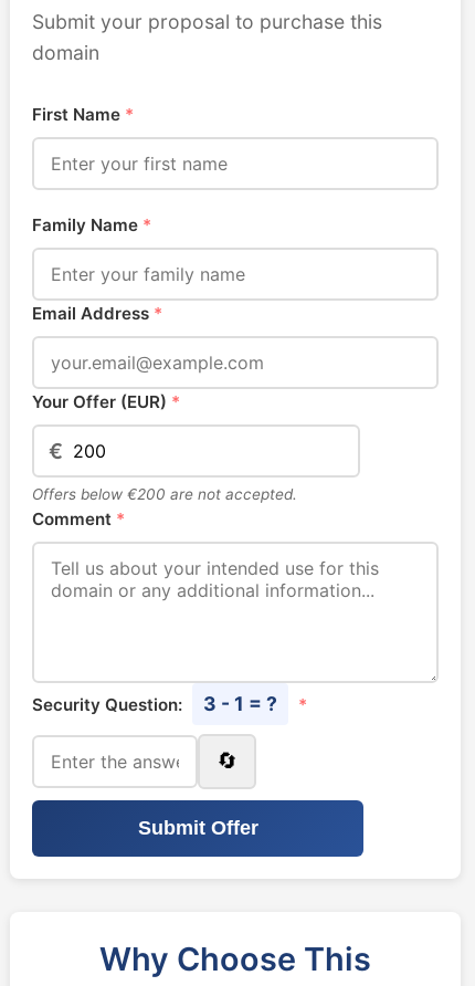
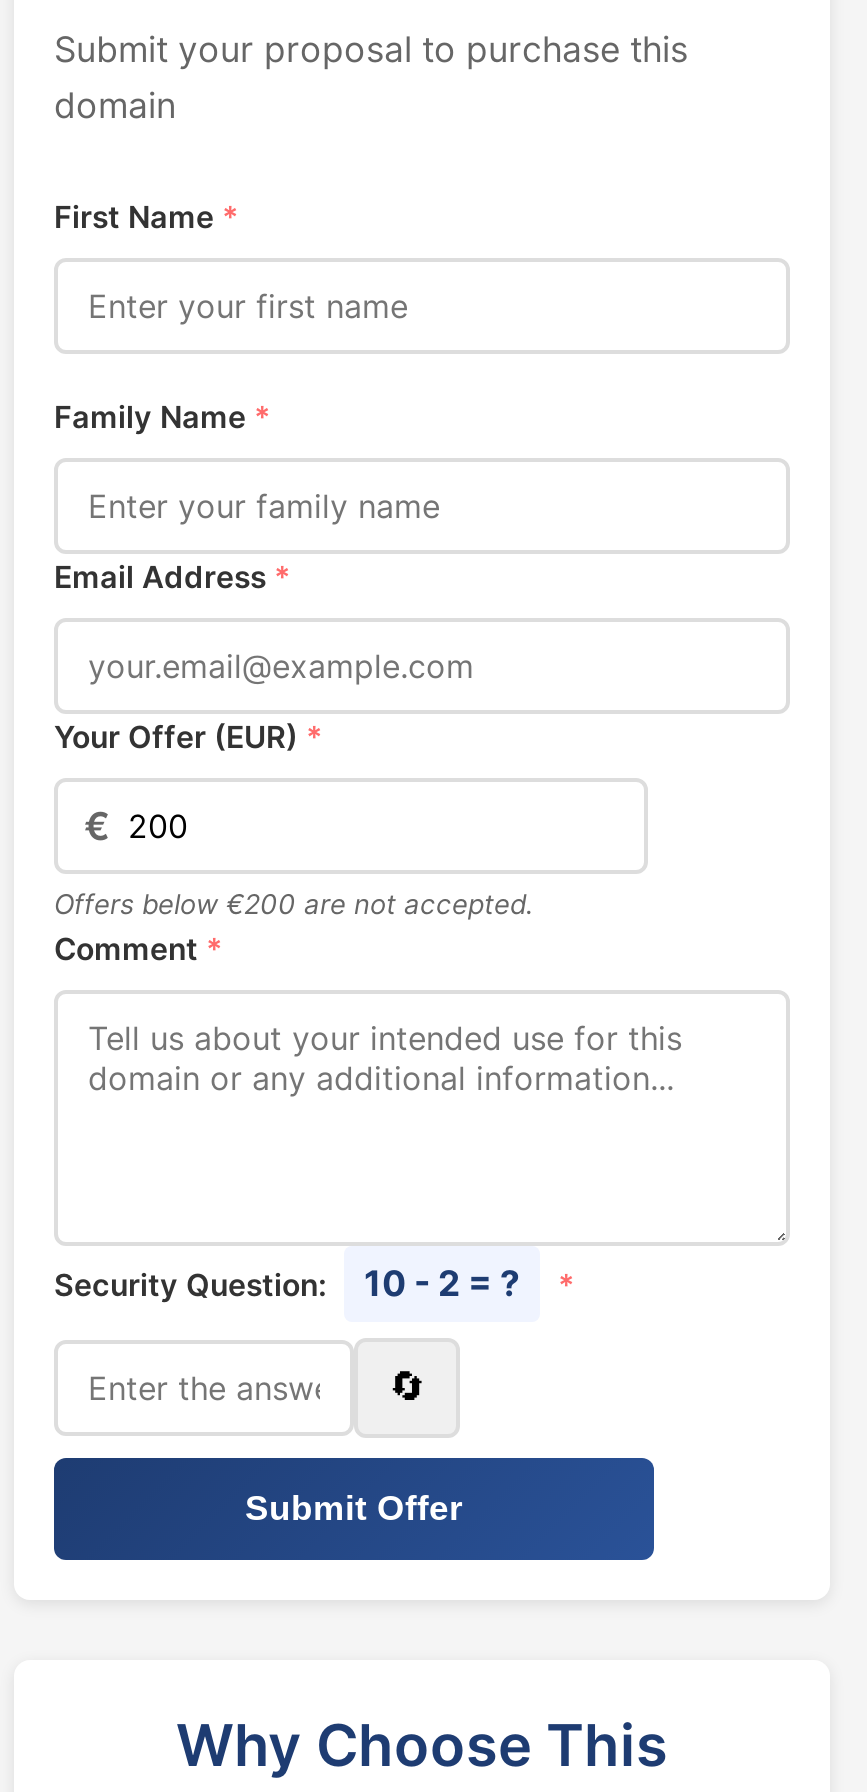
- 3 - 1 = ?
+ 10 - 2 = ?
